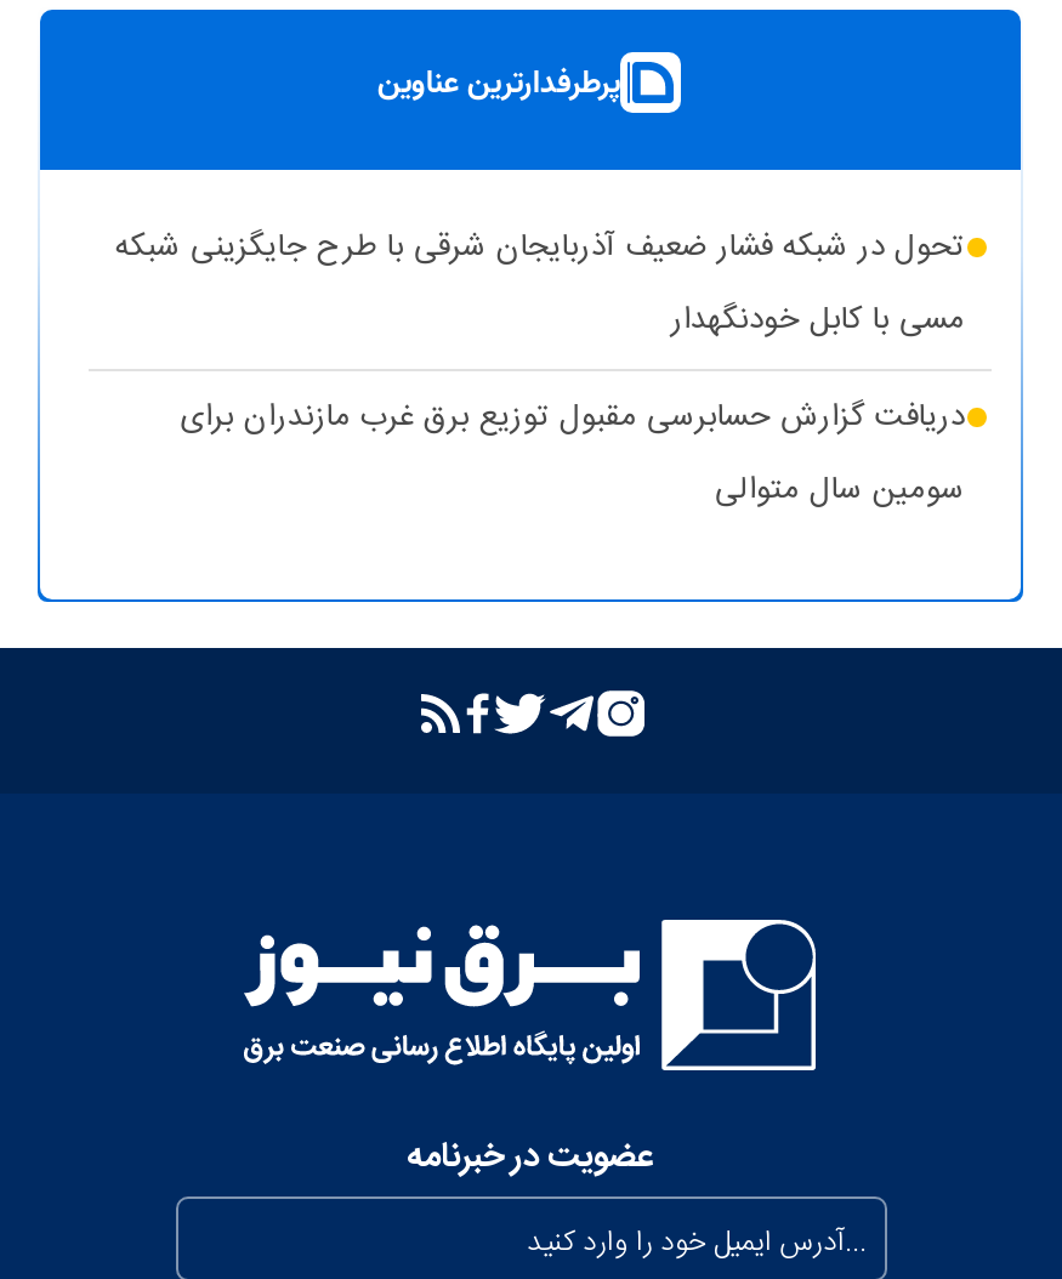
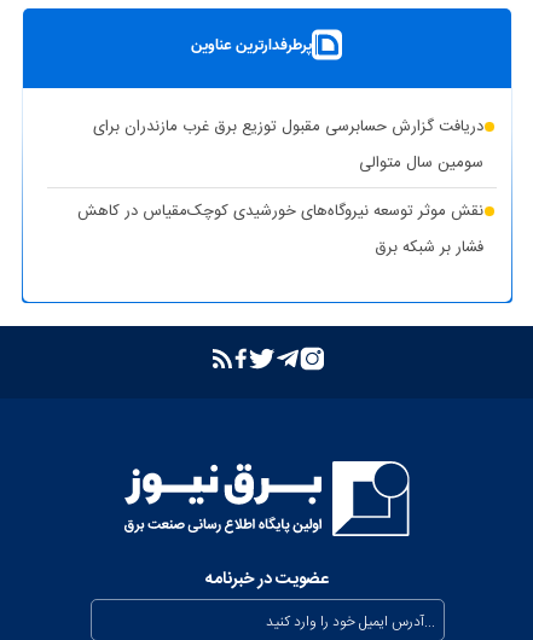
- تحول در شبکه فشار ضعیف آذربایجان شرقی با طرح جایگزینی شبکه
- مسی با کابل خودنگهدار

moved up: دریافت گزارش حسابرسی مقبول توزیع برق غرب مازندران برای | سومین سال متوالی

+ نقش موثر توسعه نیروگاه‌های خورشیدی کوچک‌مقیاس در کاهش
+ فشار بر شبکه برق
